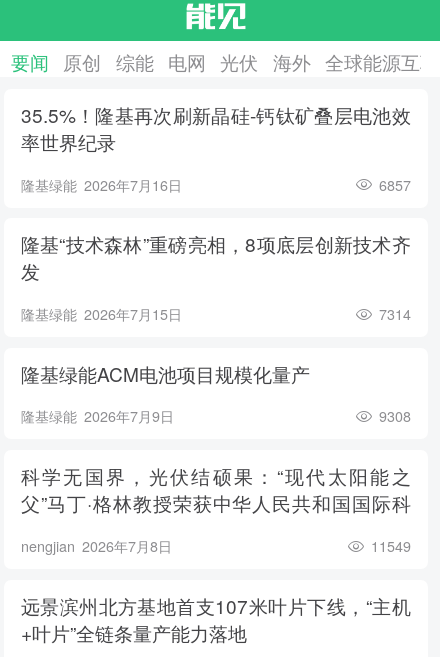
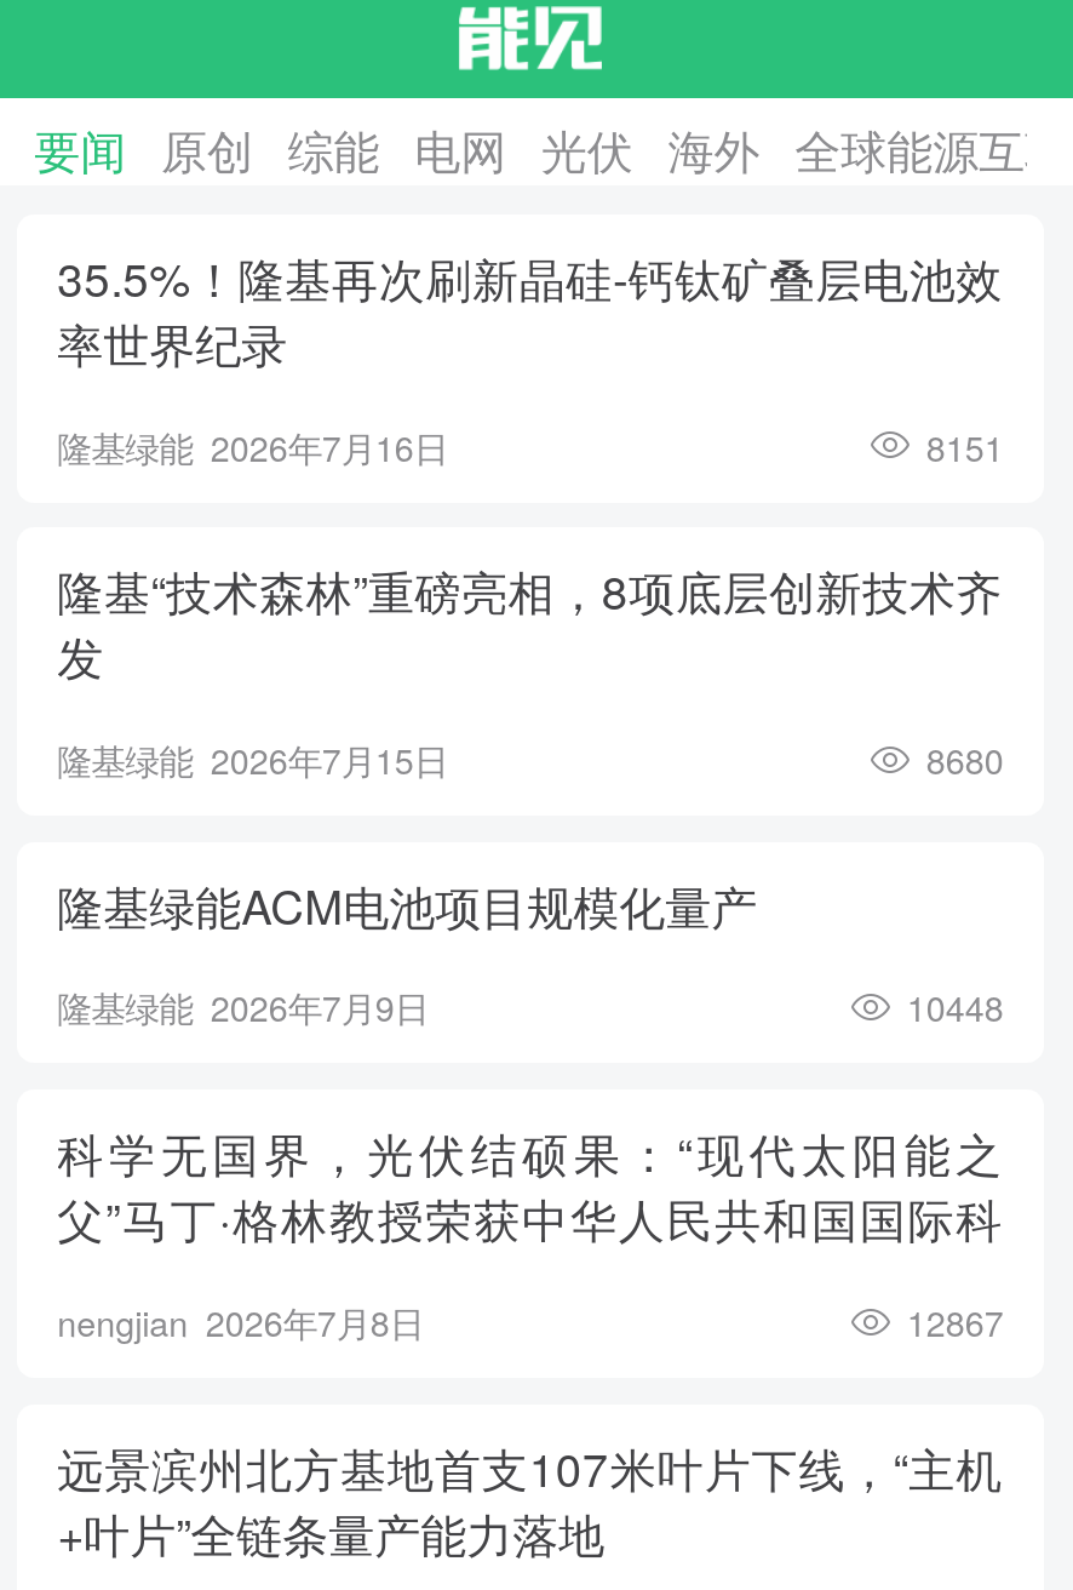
- 6857
+ 8151

- 7314
+ 8680

- 9308
+ 10448

- 11549
+ 12867
